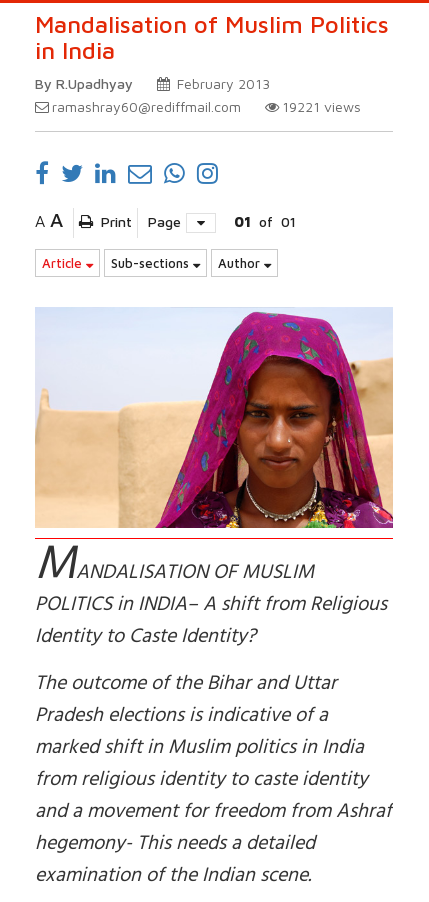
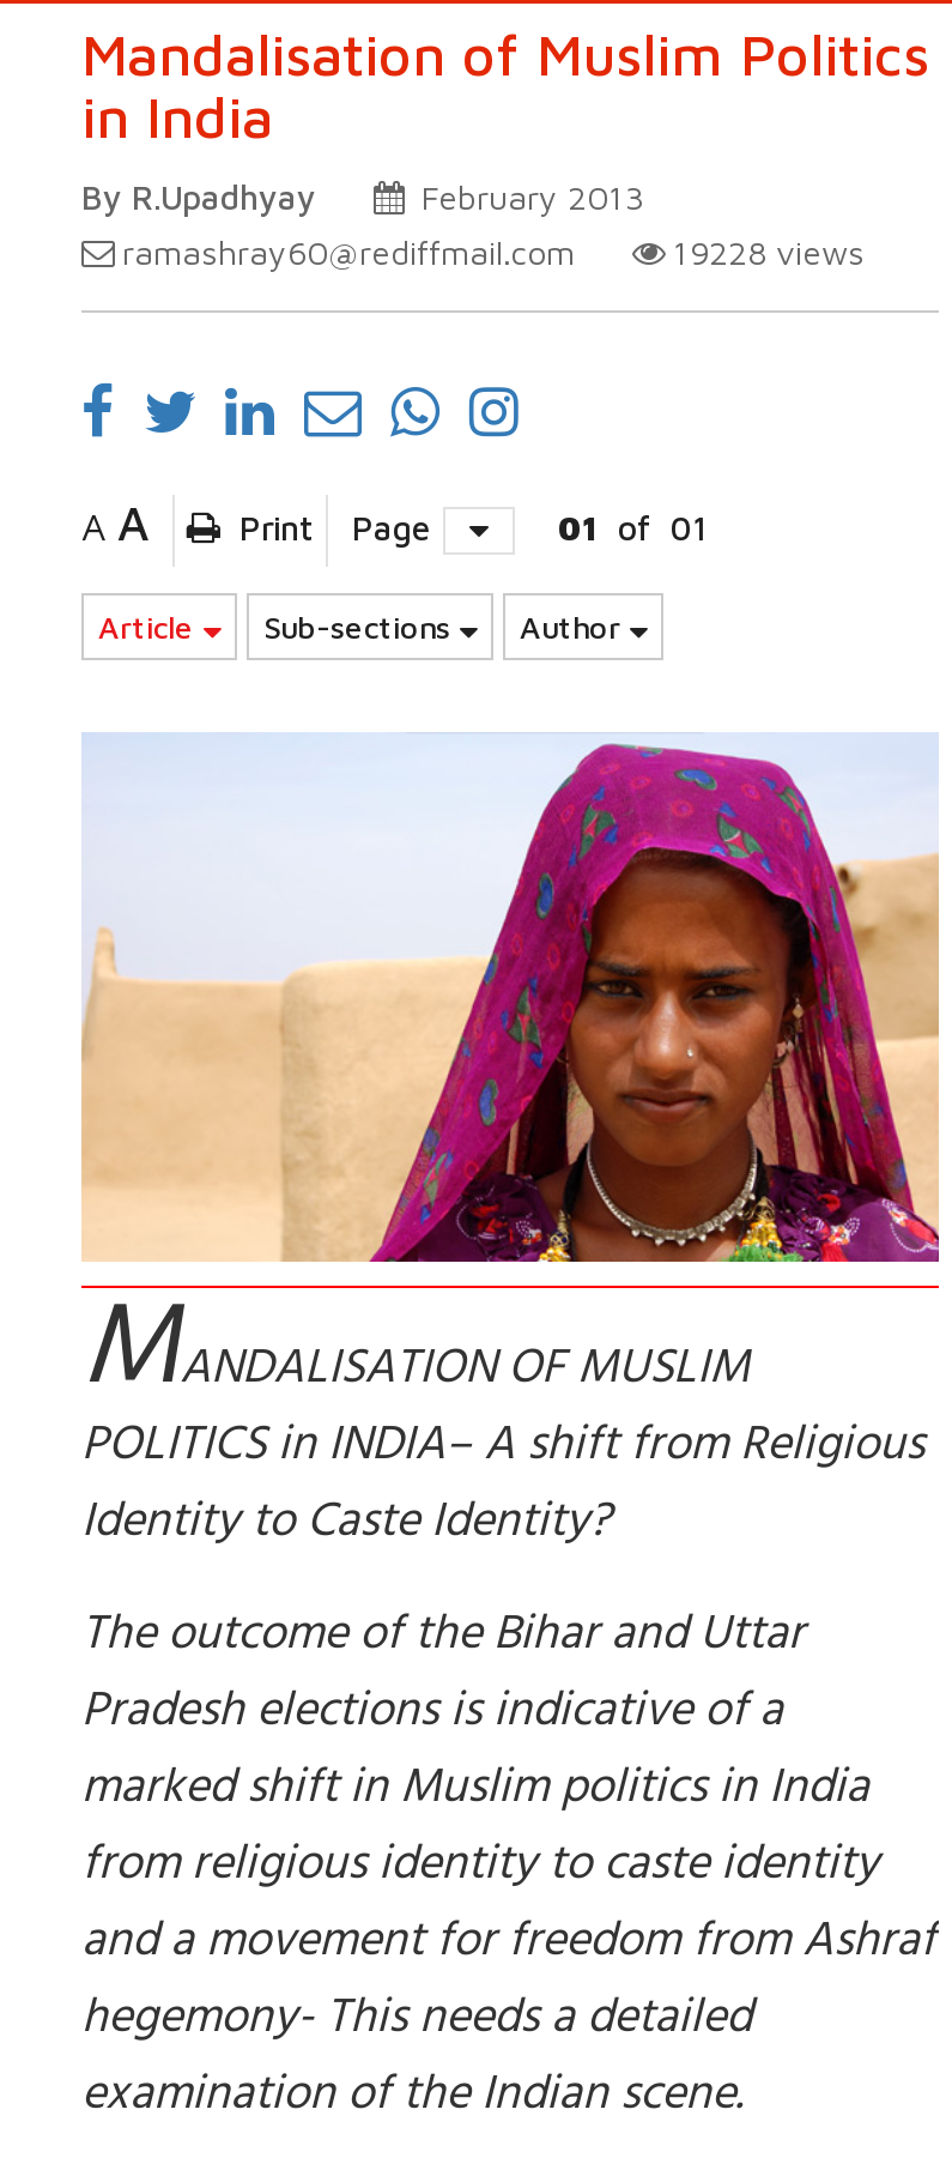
- 19221 views
+ 19228 views
